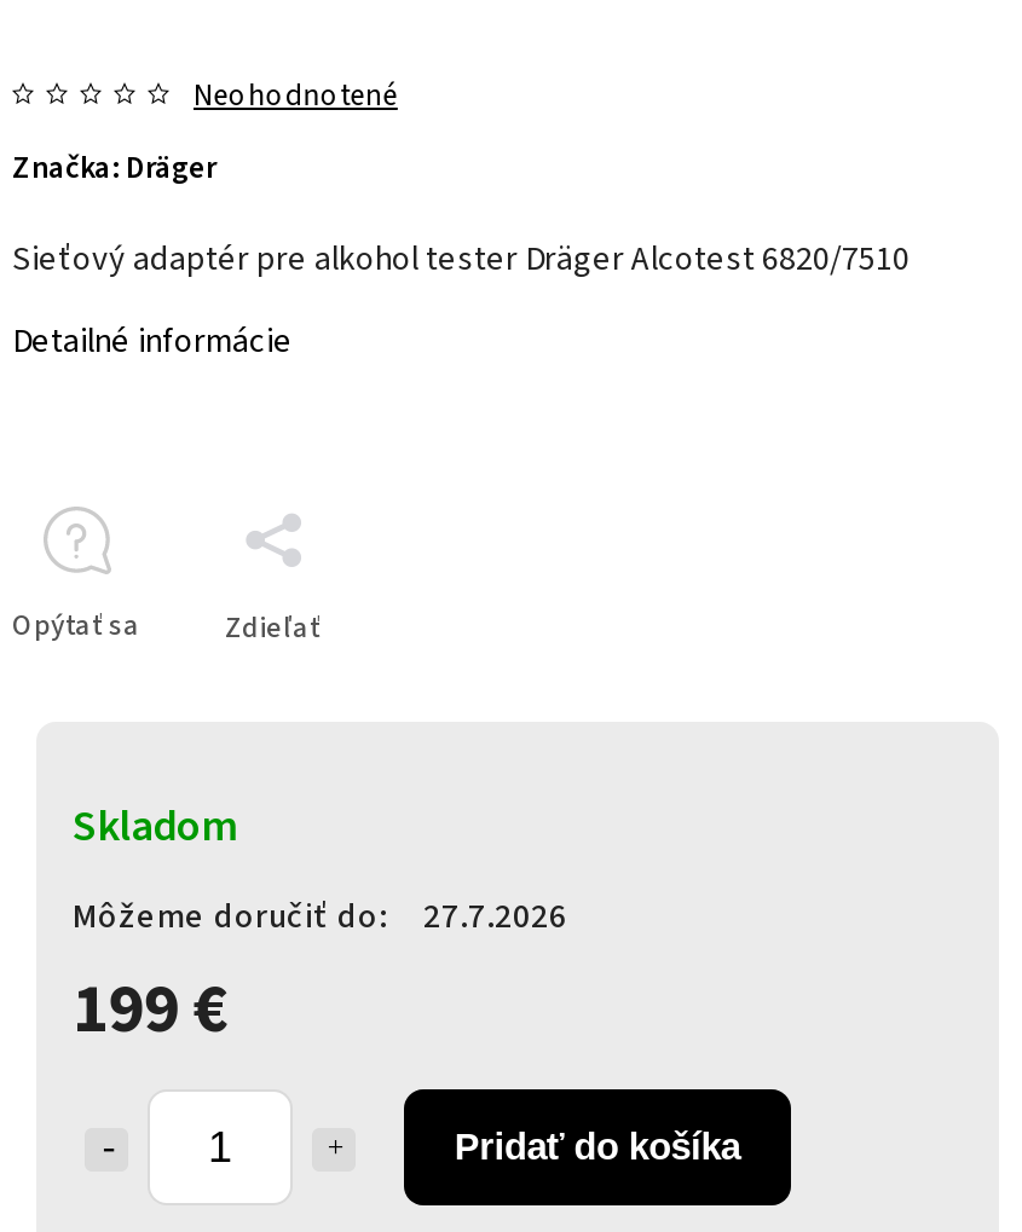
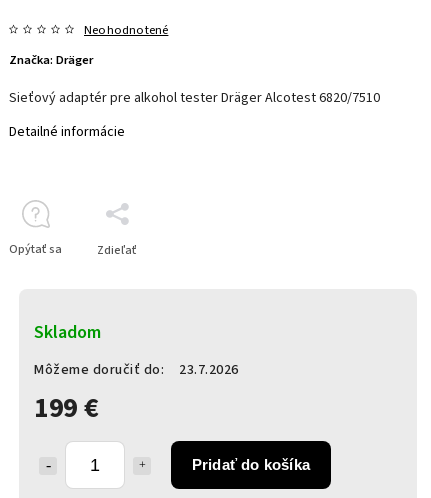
- Môžeme doručiť do: 27.7.2026
+ Môžeme doručiť do: 23.7.2026
